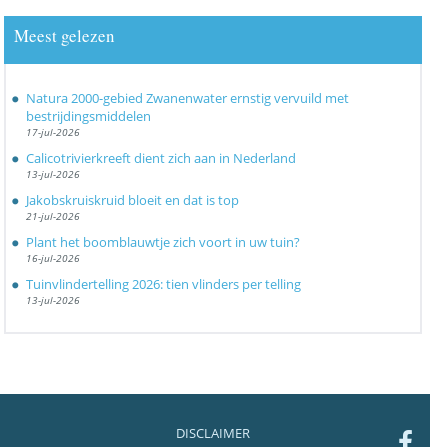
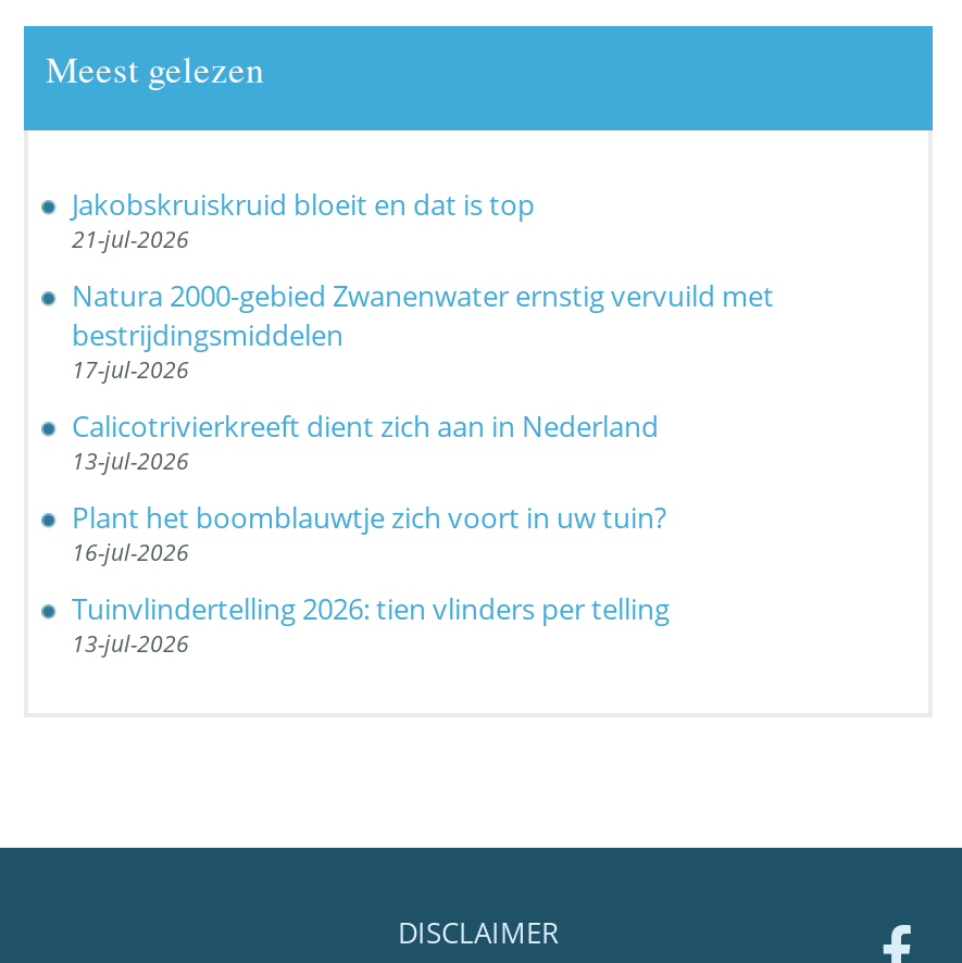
moved down: Natura 2000-gebied Zwanenwater ernstig vervuild met | bestrijdingsmiddelen | 17-jul-2026 | Calicotrivierkreeft dient zich aan in Nederland | 13-jul-2026

moved up: Jakobskruiskruid bloeit en dat is top | 21-jul-2026
